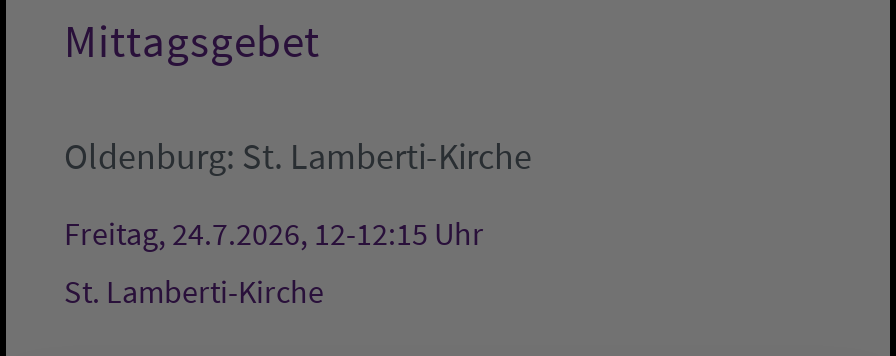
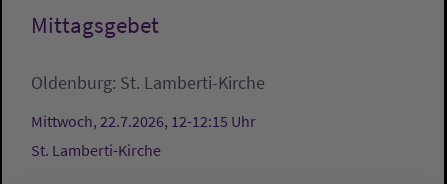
- Freitag, 24.7.2026, 12-12:15 Uhr
+ Mittwoch, 22.7.2026, 12-12:15 Uhr
